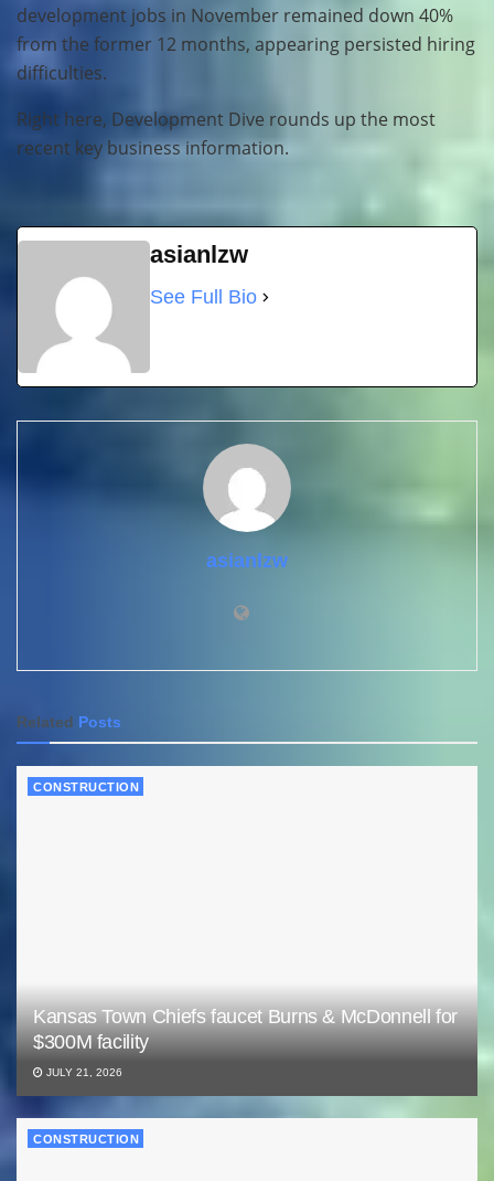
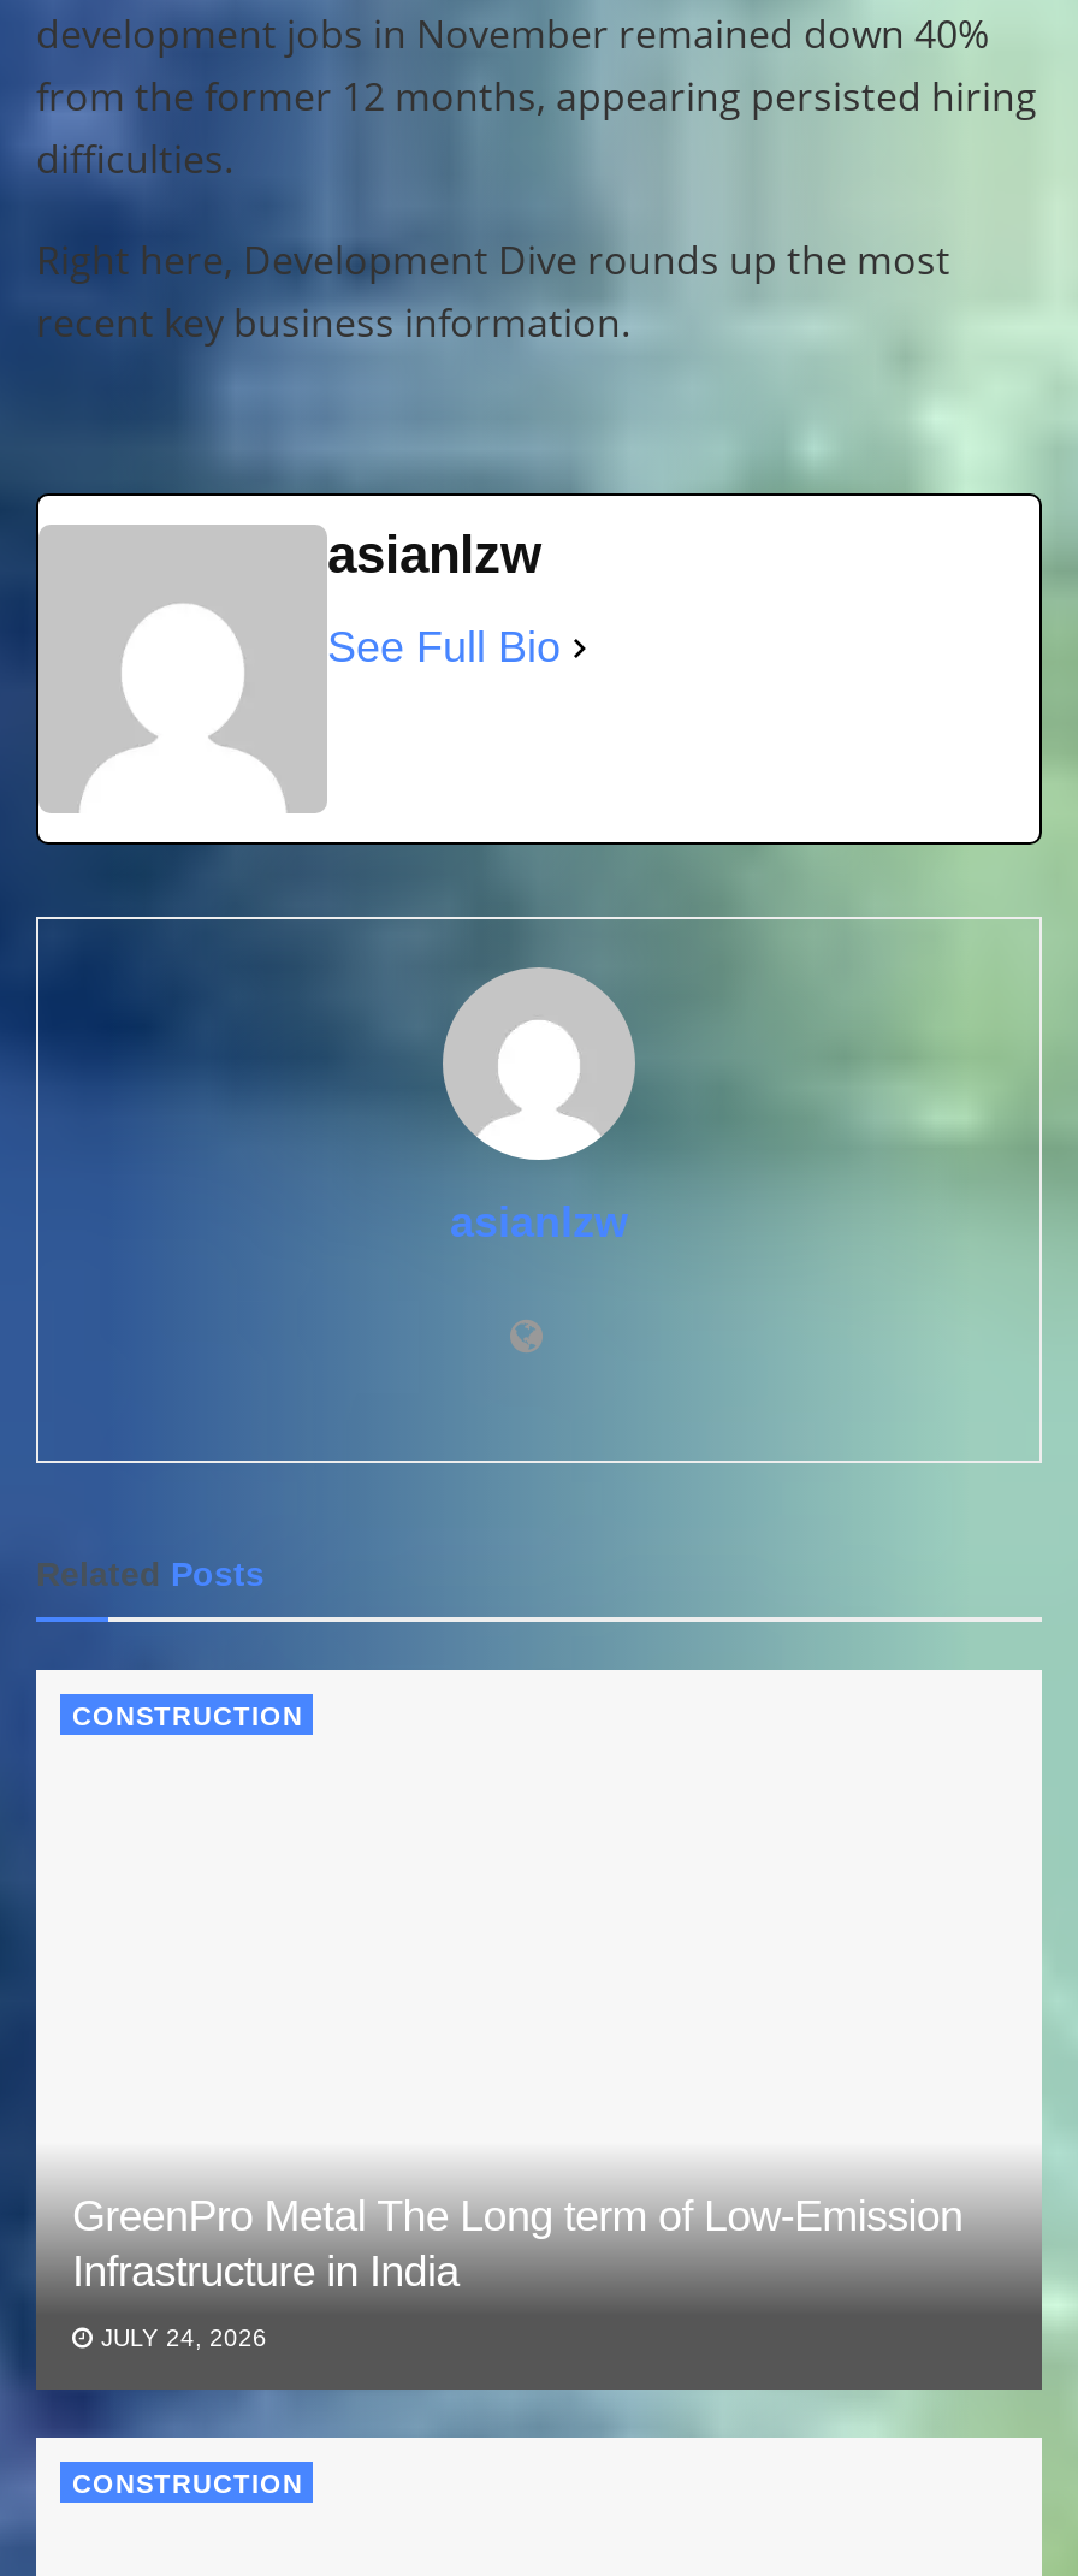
- Kansas Town Chiefs faucet Burns & McDonnell for
- $300M facility
+ GreenPro Metal The Long term of Low-Emission
+ Infrastructure in India

- JULY 21, 2026
+ JULY 24, 2026
